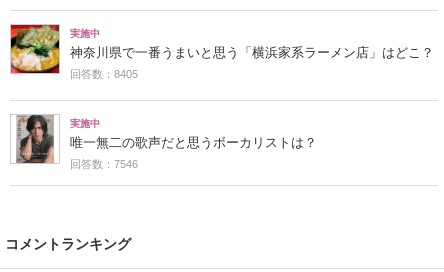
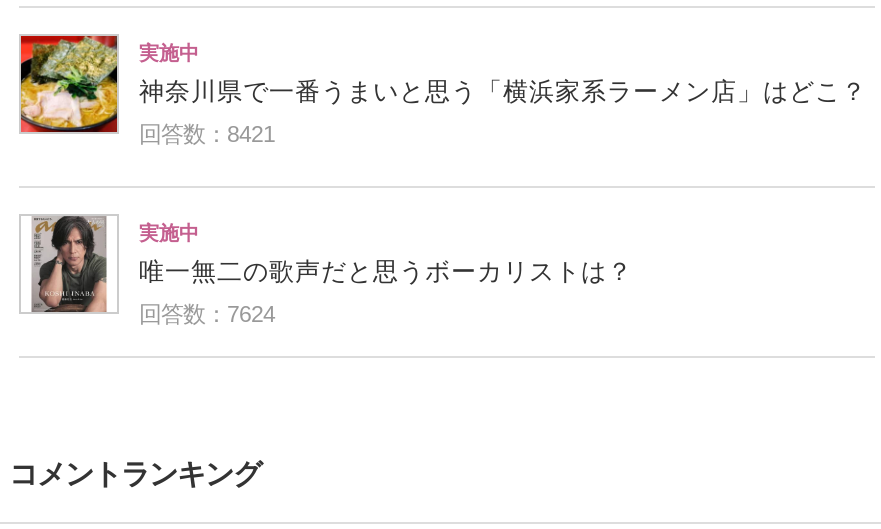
- 回答数：8405
+ 回答数：8421

- 回答数：7546
+ 回答数：7624
